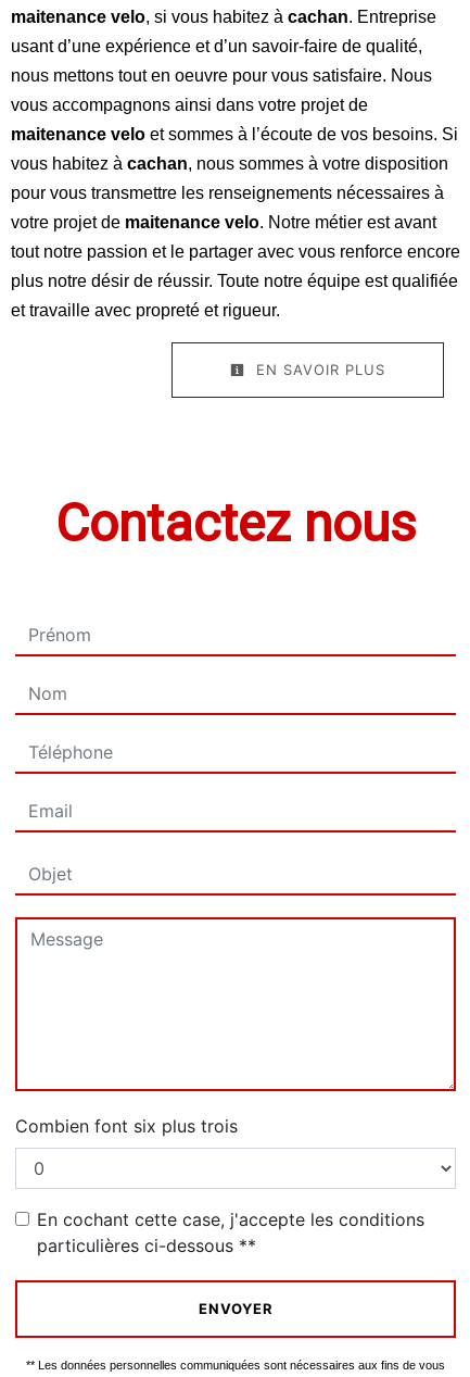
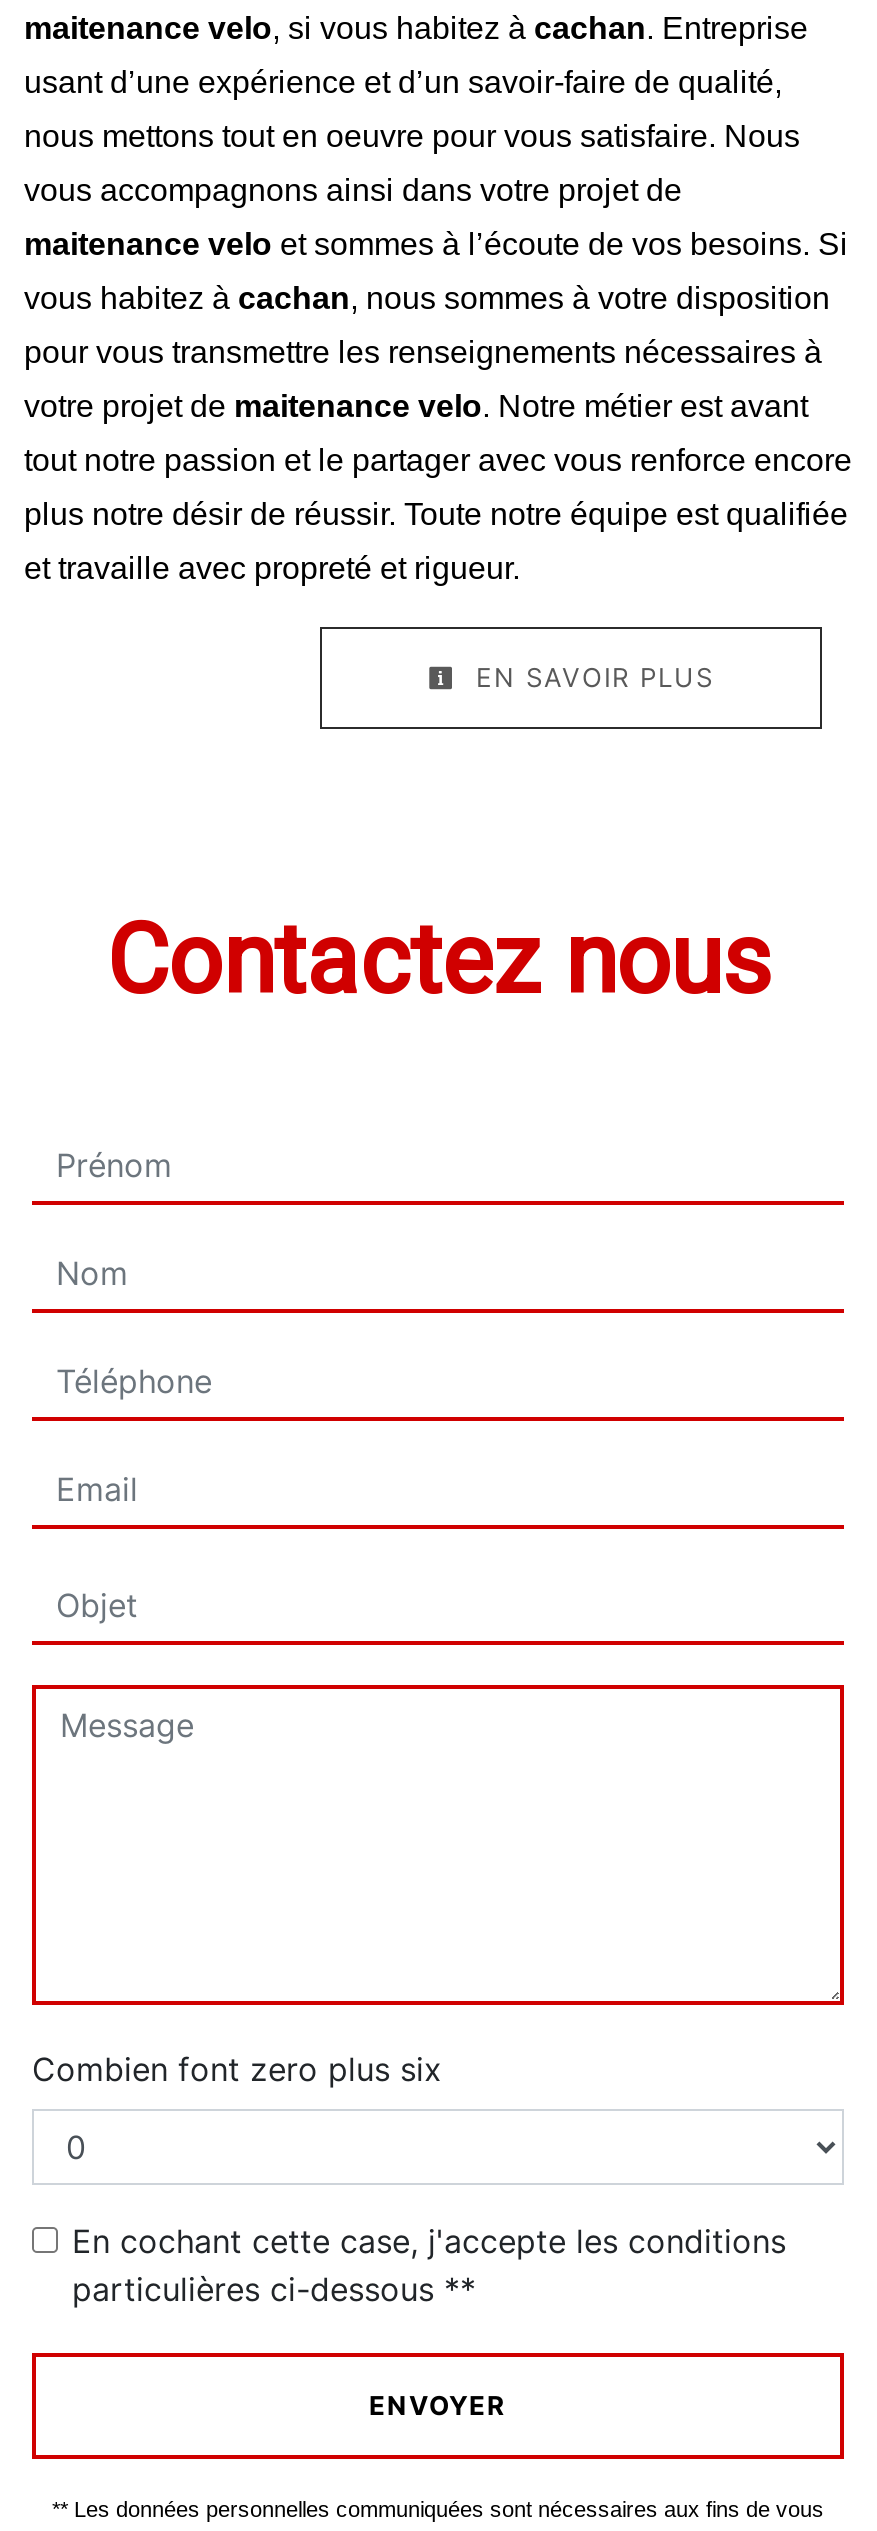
- Combien font six plus trois
+ Combien font zero plus six
